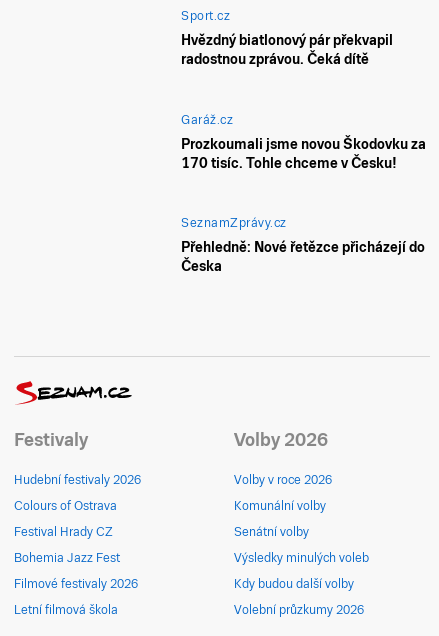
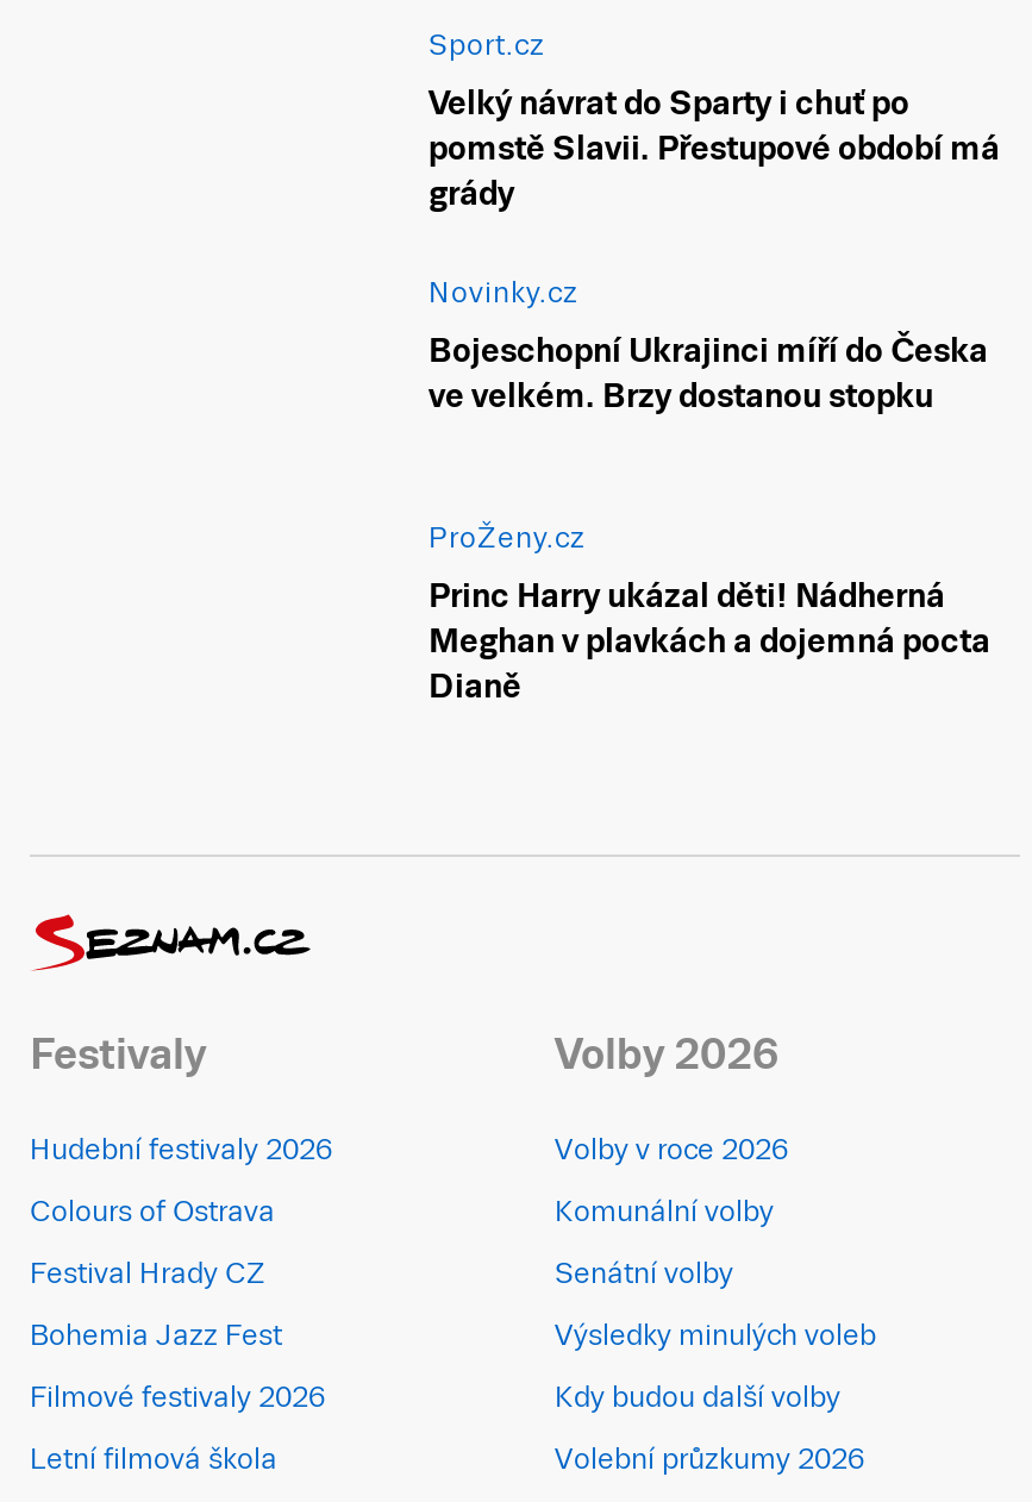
- Hvězdný biatlonový pár překvapil
- radostnou zprávou. Čeká dítě
+ Velký návrat do Sparty i chuť po
+ pomstě Slavii. Přestupové období má
+ grády

- Garáž.cz
+ Novinky.cz

- Prozkoumali jsme novou Škodovku za
- 170 tisíc. Tohle chceme v Česku!
+ Bojeschopní Ukrajinci míří do Česka
+ ve velkém. Brzy dostanou stopku

- SeznamZprávy.cz
+ ProŽeny.cz

- Přehledně: Nové řetězce přicházejí do
- Česka
+ Princ Harry ukázal děti! Nádherná
+ Meghan v plavkách a dojemná pocta
+ Dianě
